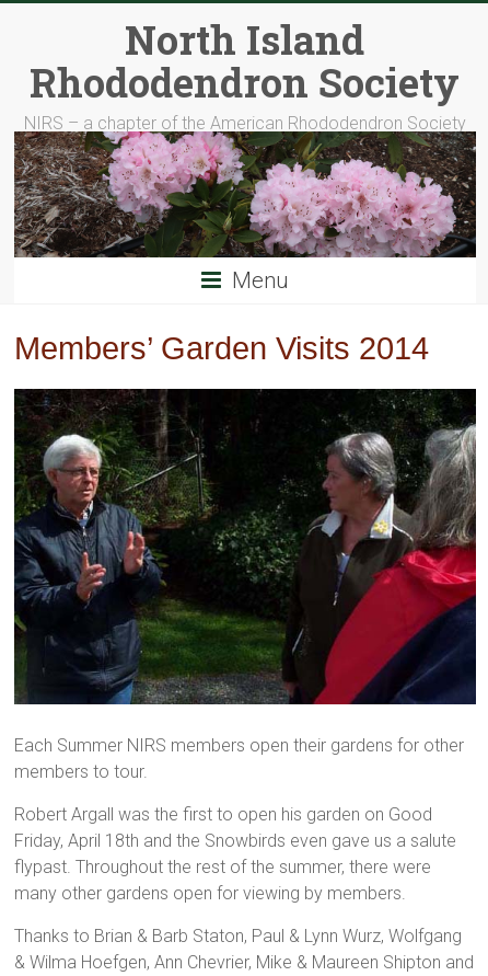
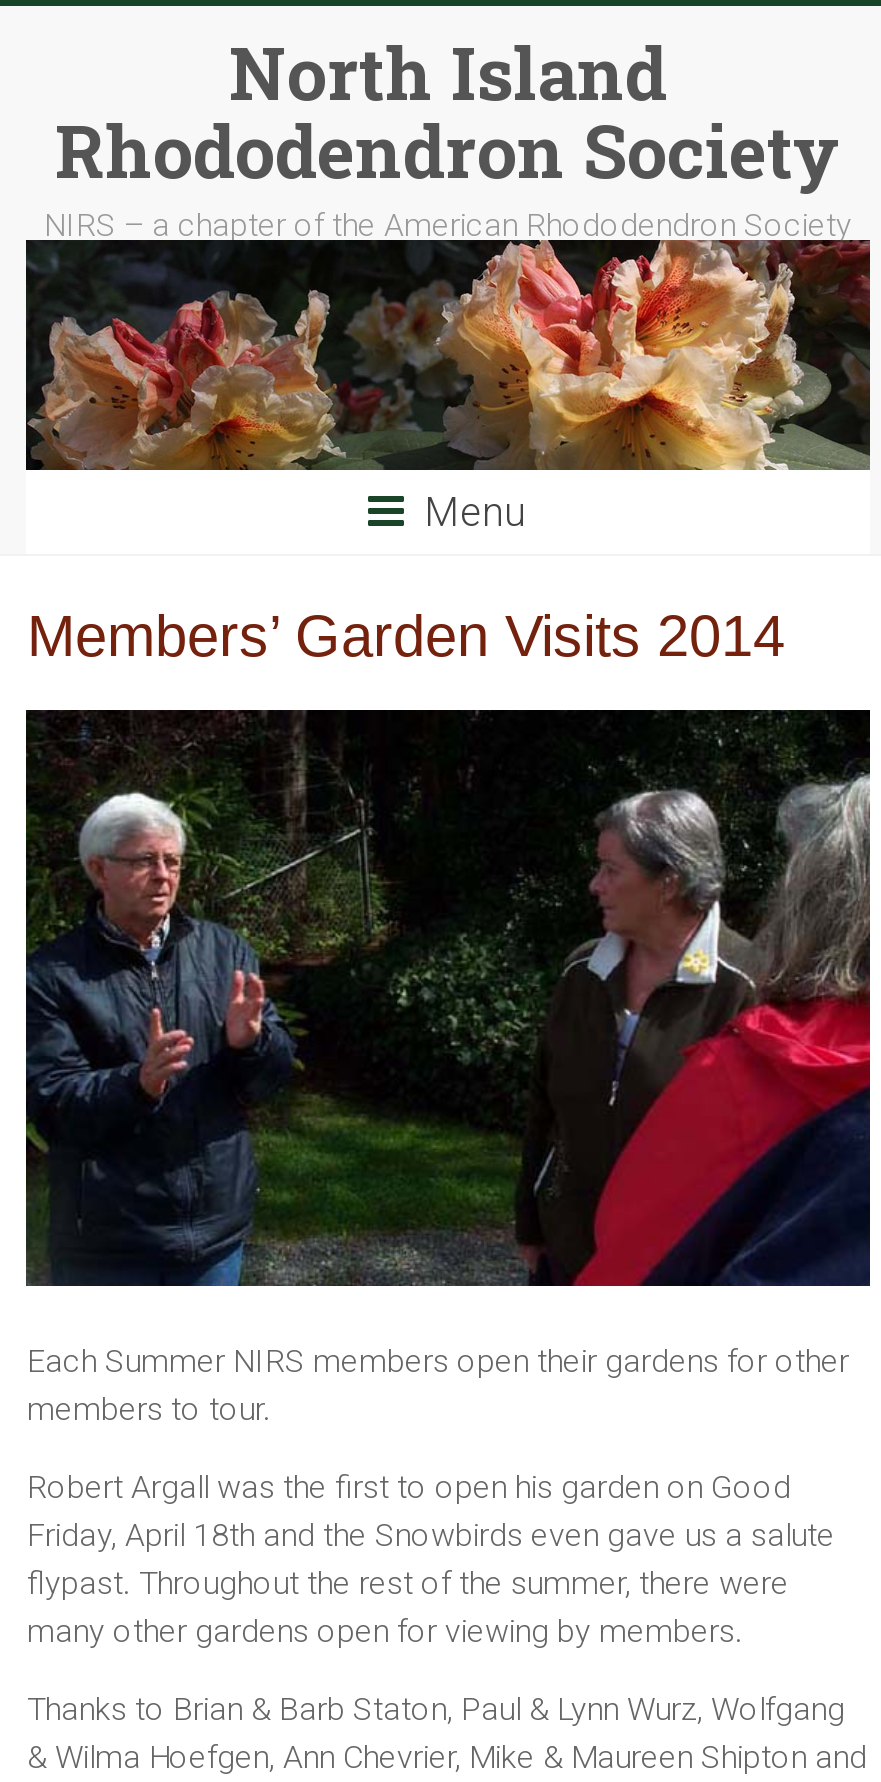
- [image]
+ [image]
